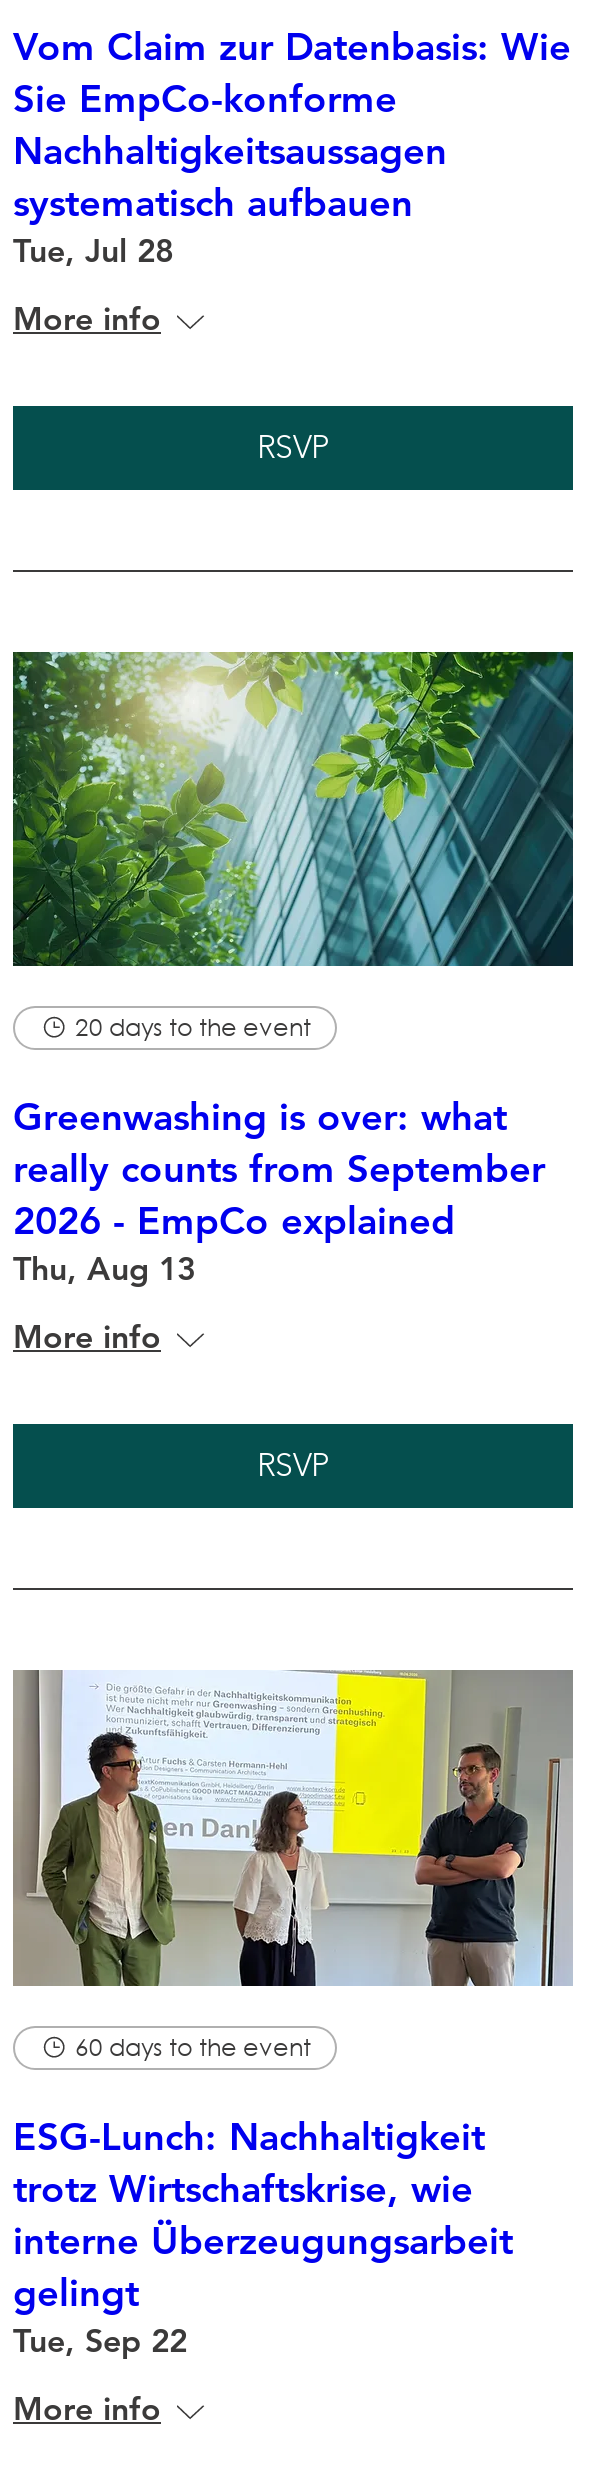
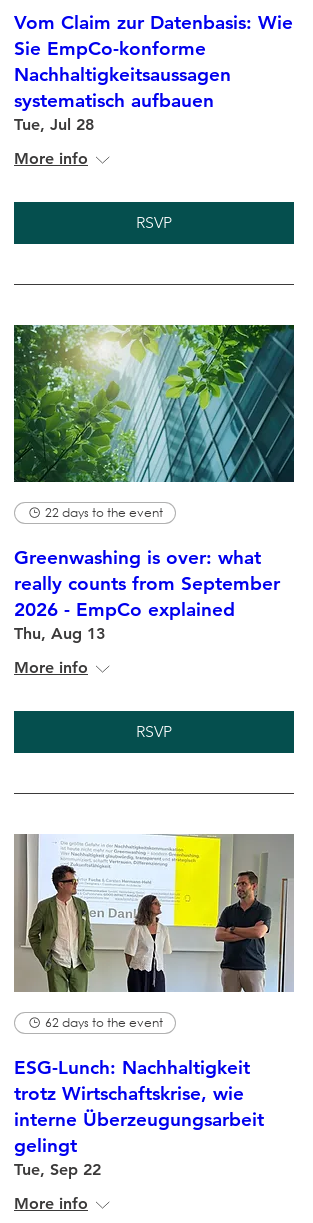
- 20 days to the event
+ 22 days to the event

- 60 days to the event
+ 62 days to the event
